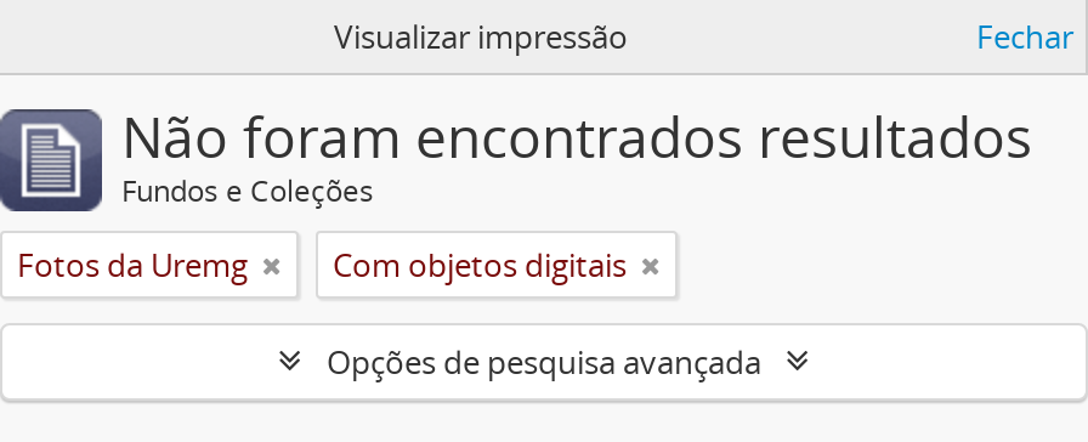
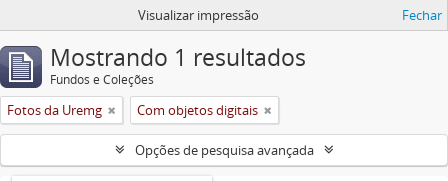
- Não foram encontrados resultados
+ Mostrando 1 resultados
